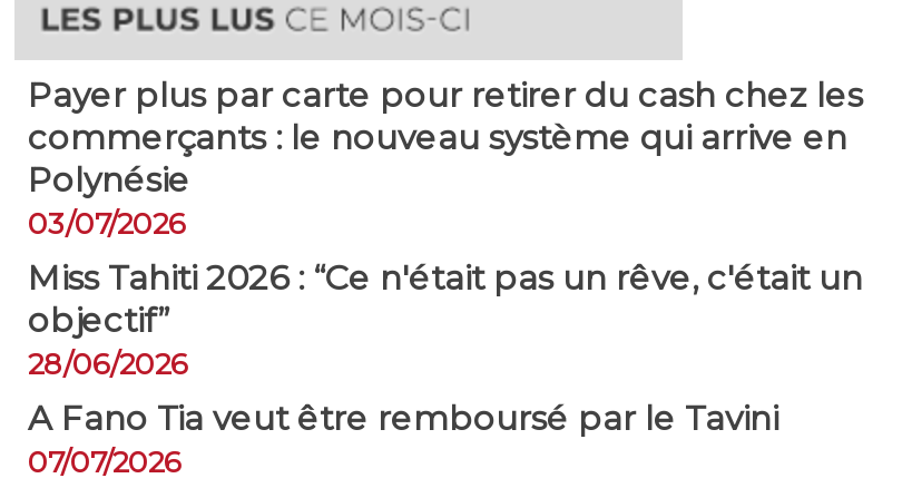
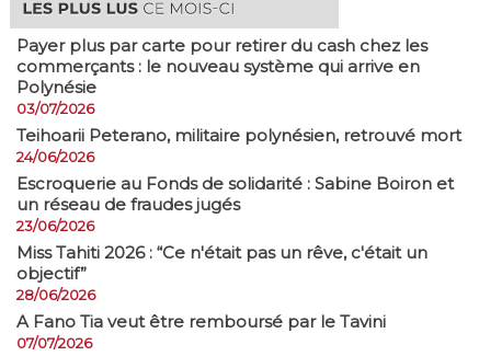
+ Teihoarii Peterano, militaire polynésien, retrouvé mort
+ 24/06/2026
+ Escroquerie au Fonds de solidarité : Sabine Boiron et
+ un réseau de fraudes jugés
+ 23/06/2026
